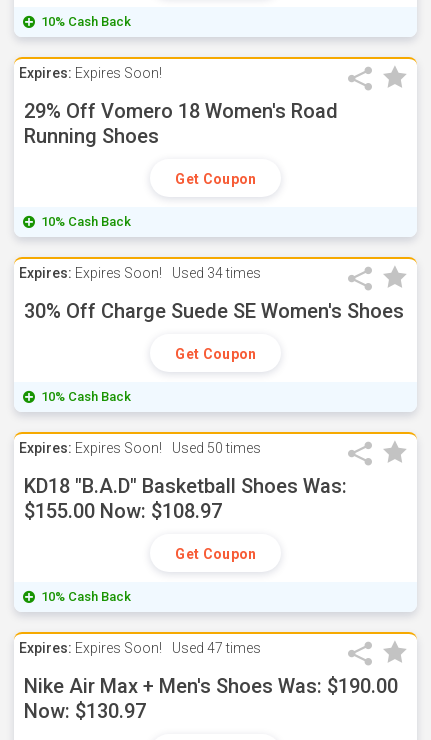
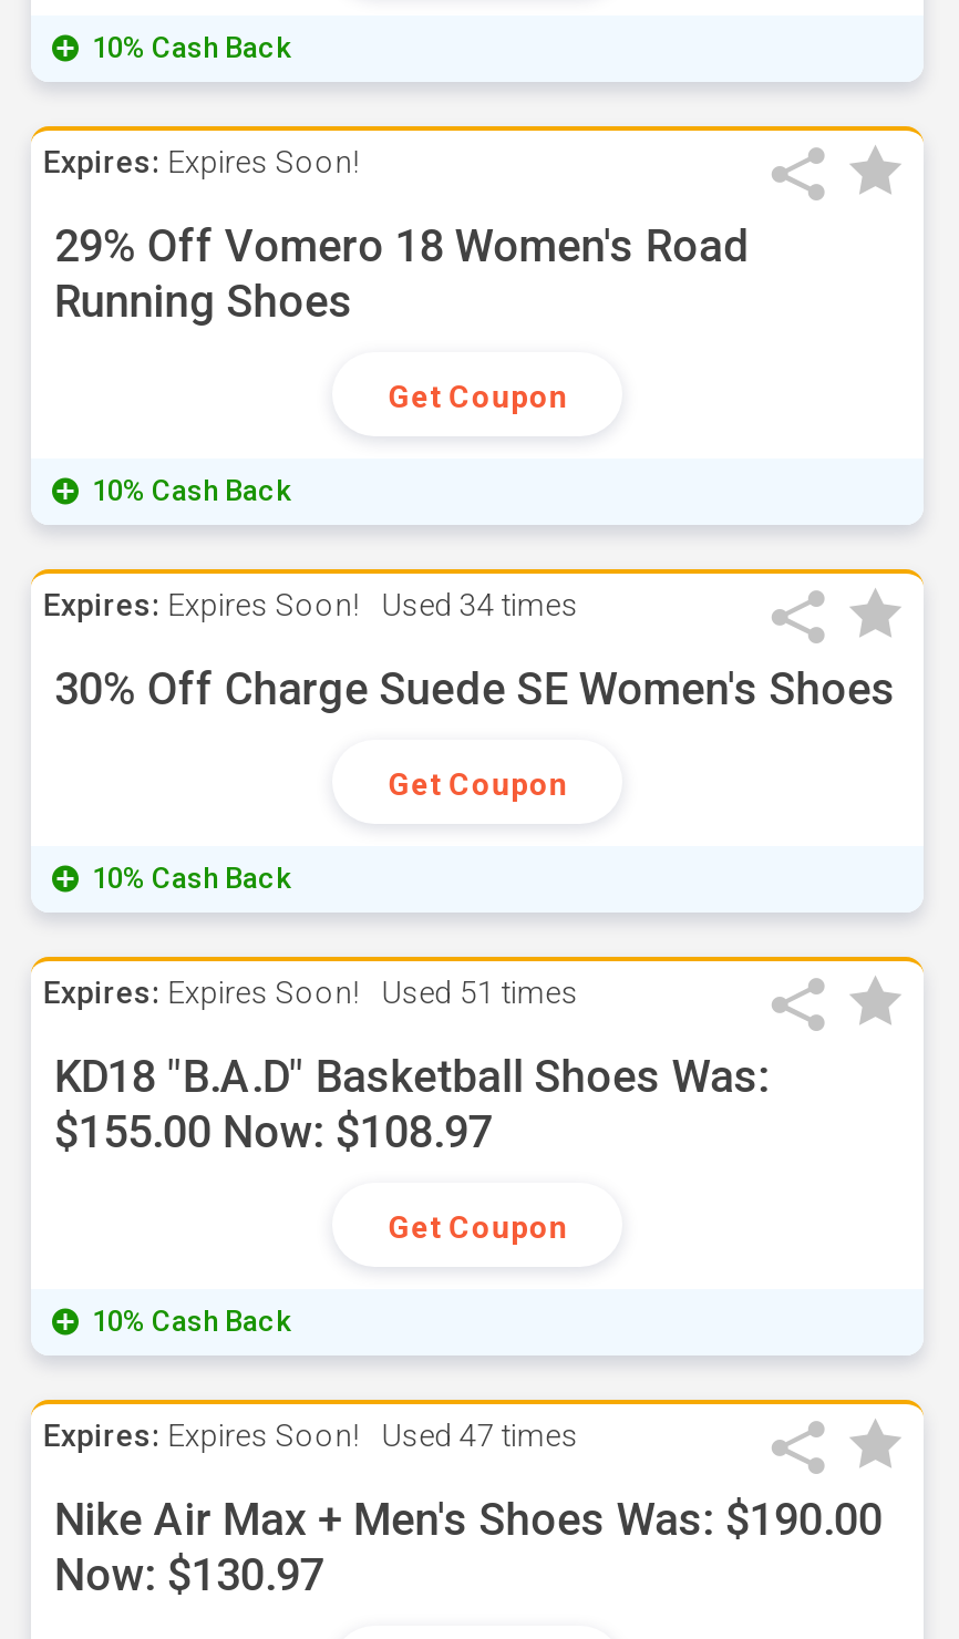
- Expires: Expires Soon! Used 50 times
+ Expires: Expires Soon! Used 51 times
